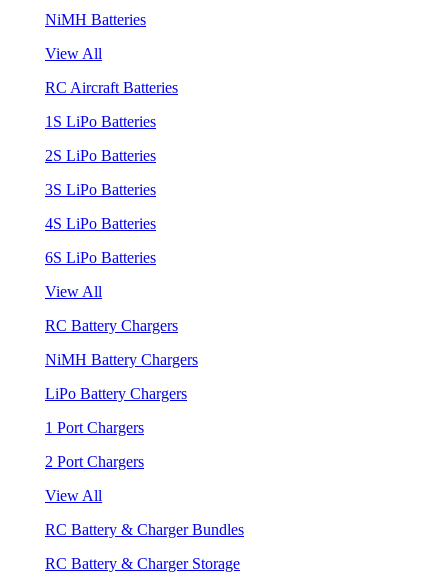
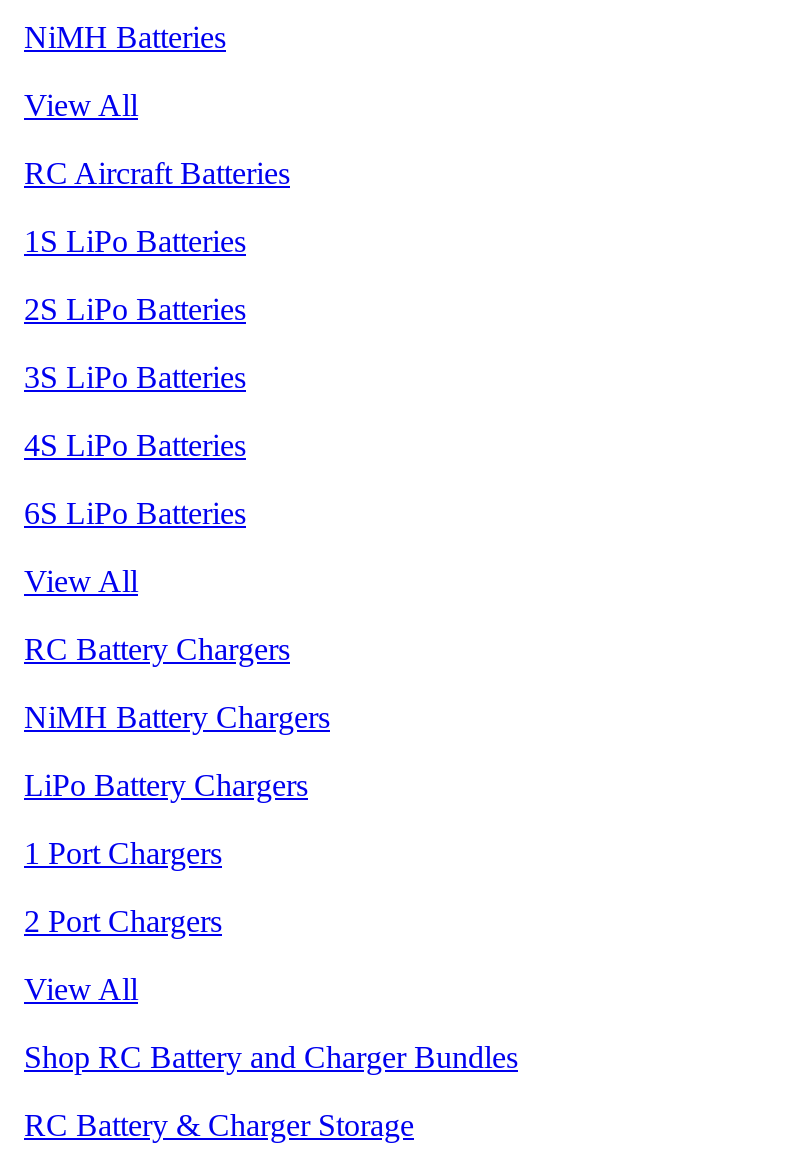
- RC Battery & Charger Bundles
+ Shop RC Battery and Charger Bundles
